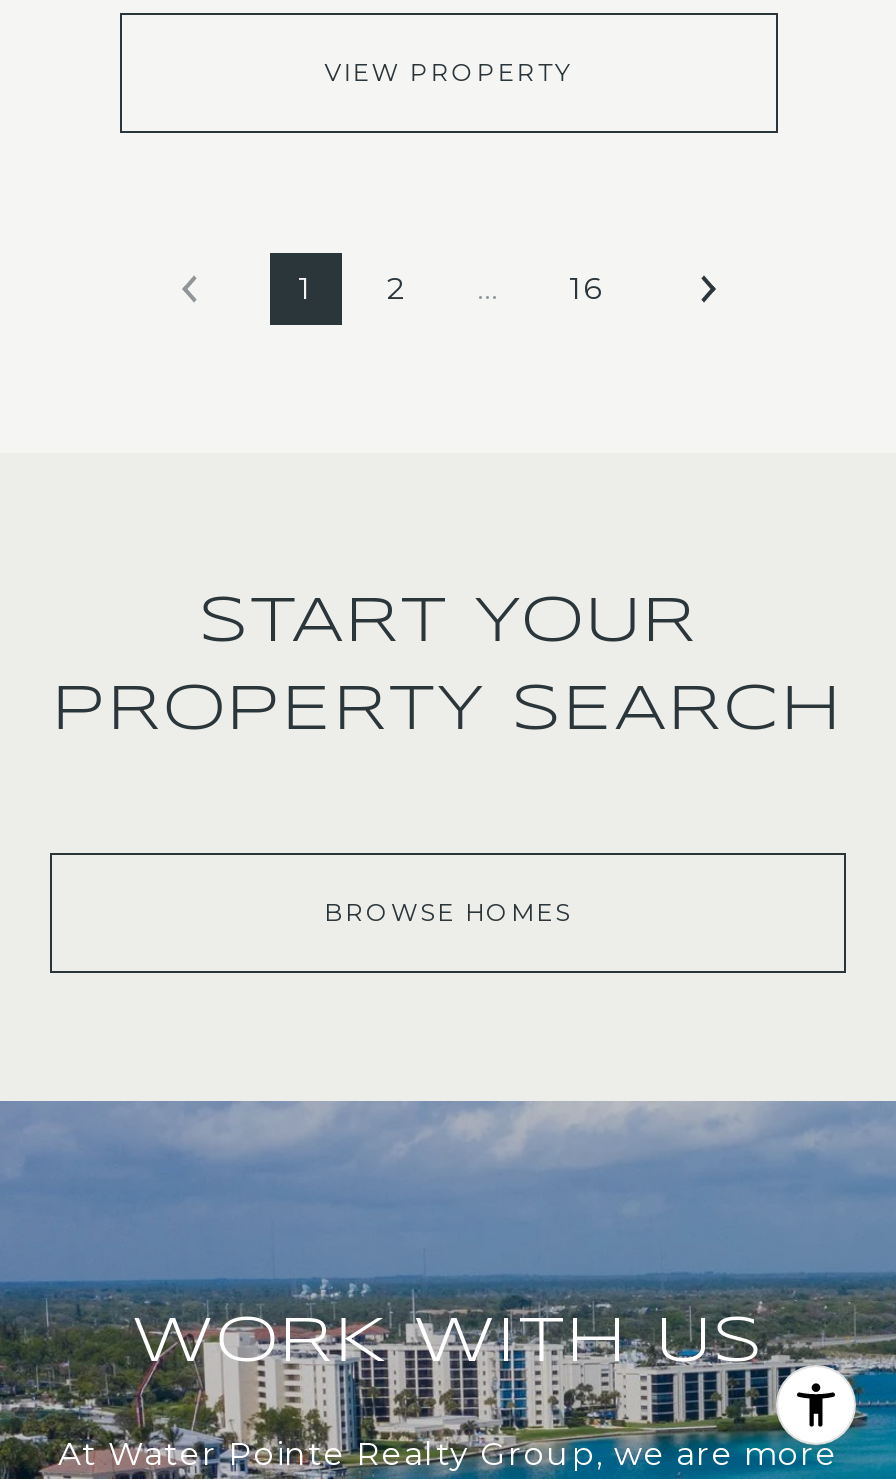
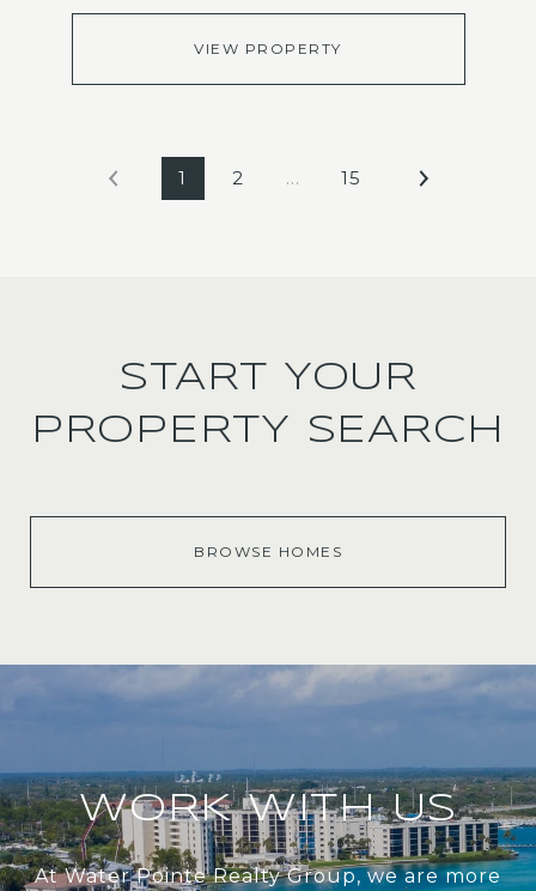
- 16
+ 15

- [image]
+ [image]
